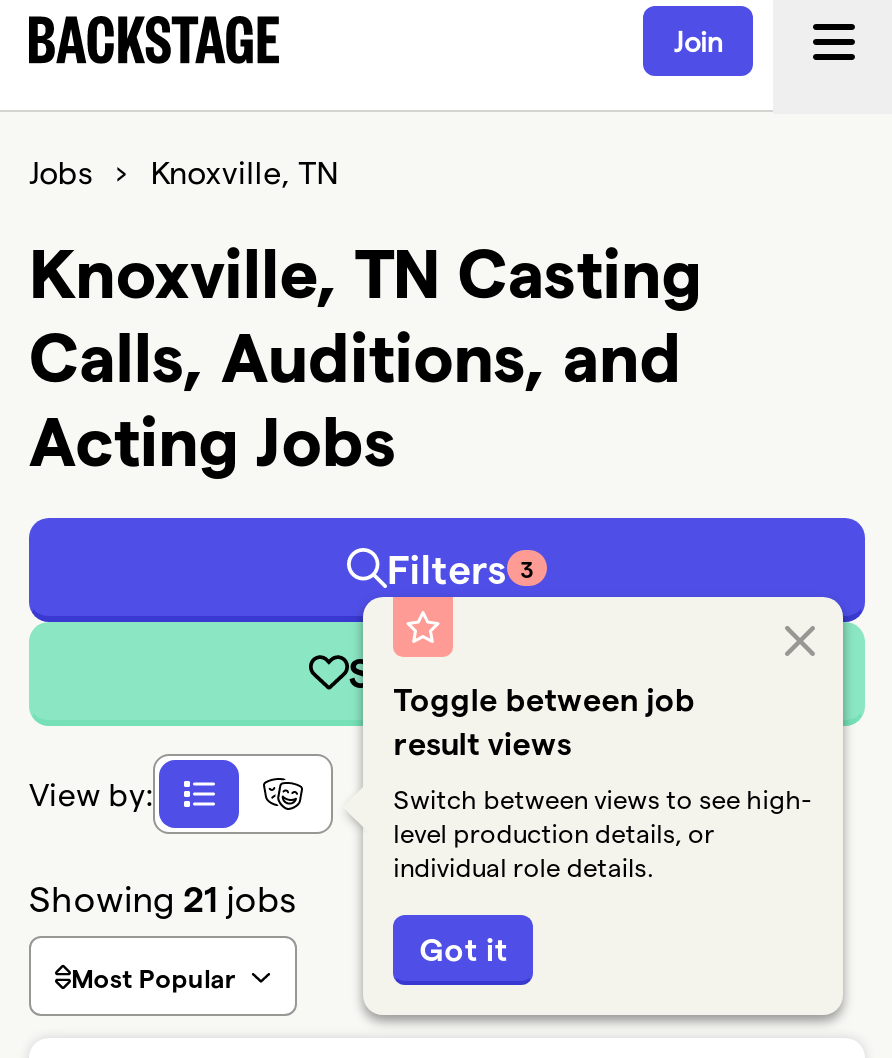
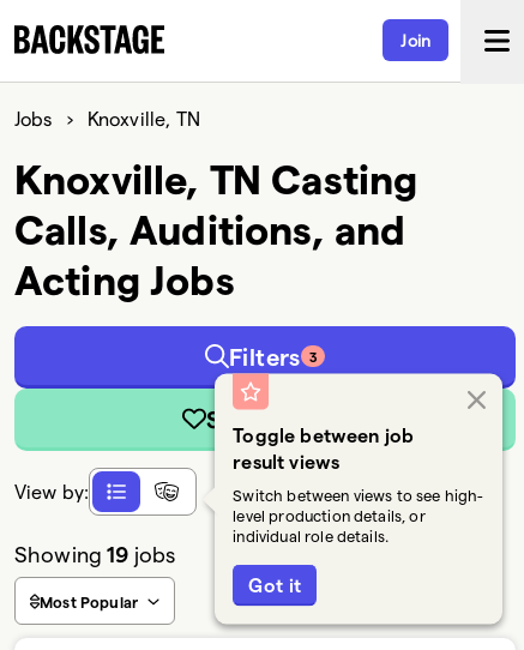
- Showing 21 jobs
+ Showing 19 jobs
